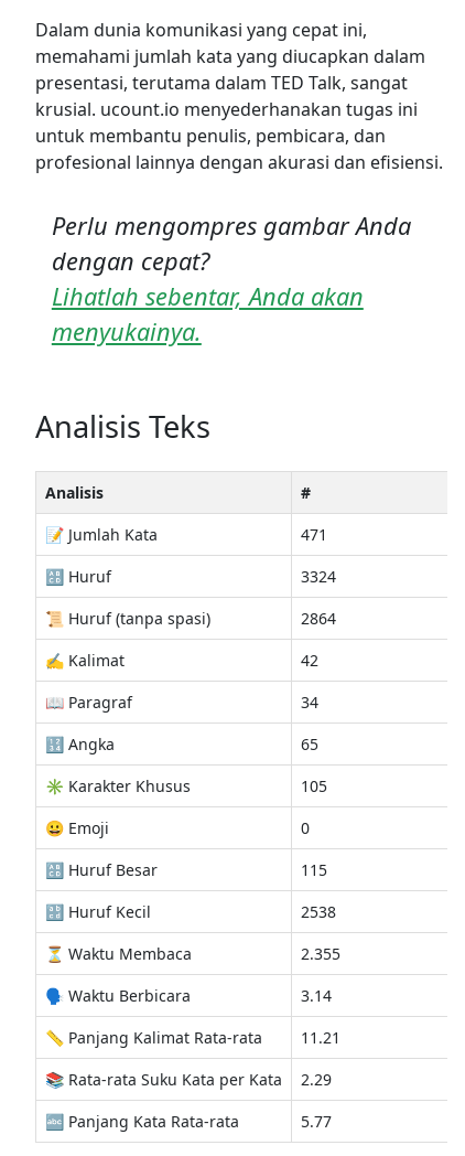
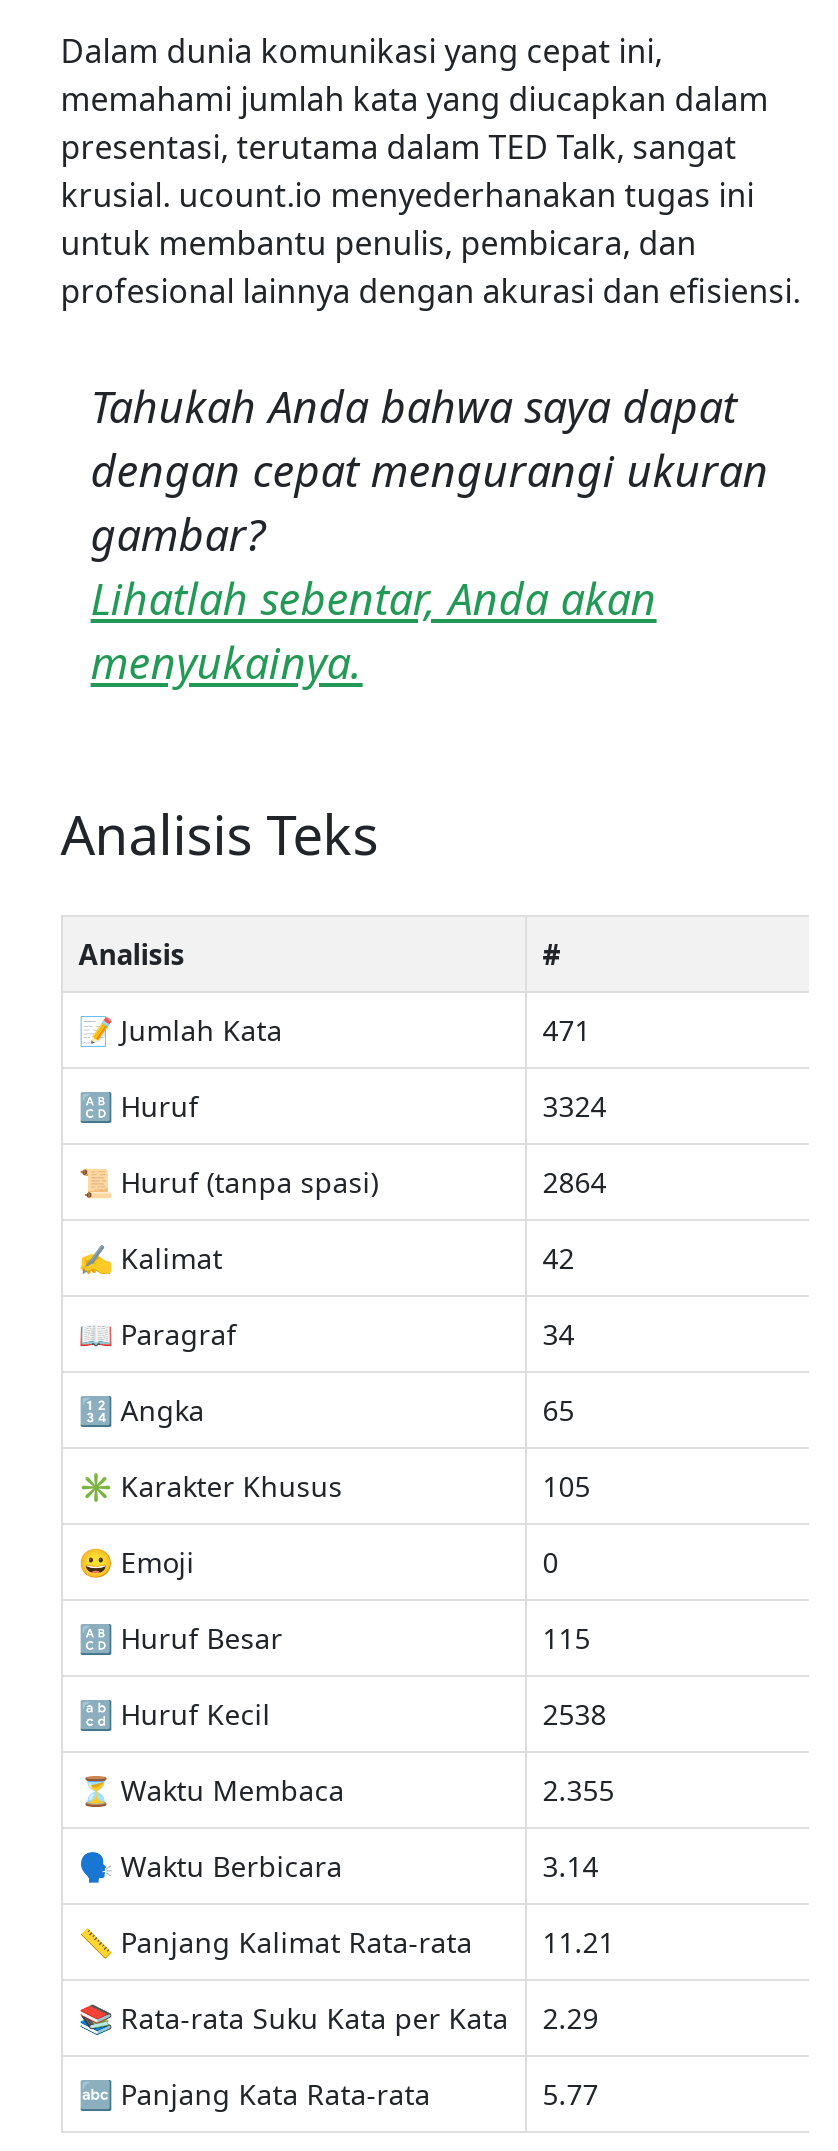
- Perlu mengompres gambar Anda
- dengan cepat?
+ Tahukah Anda bahwa saya dapat
+ dengan cepat mengurangi ukuran
+ gambar?
